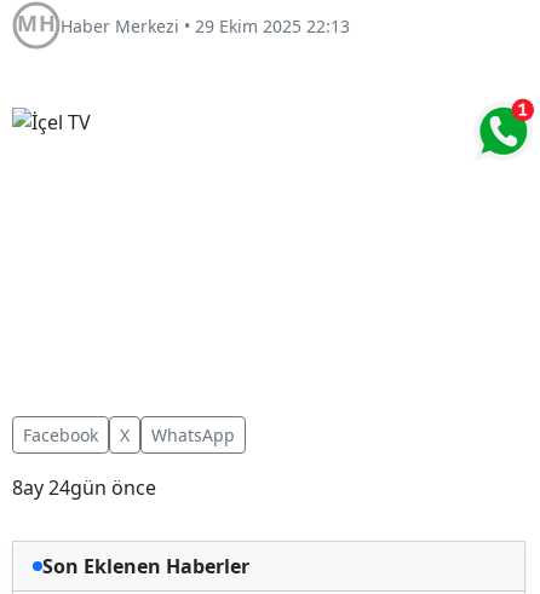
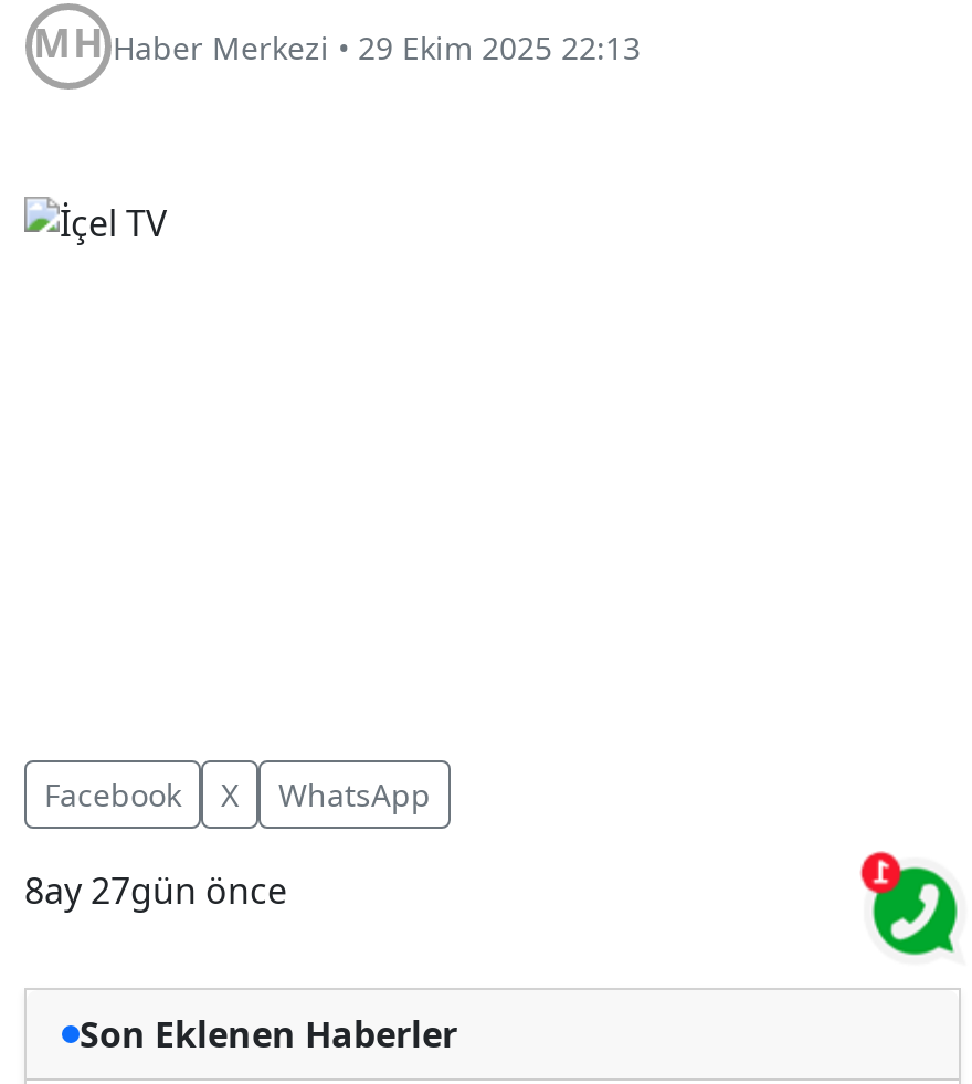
- [image]

+ [image]

- 8ay 24gün önce
+ 8ay 27gün önce
